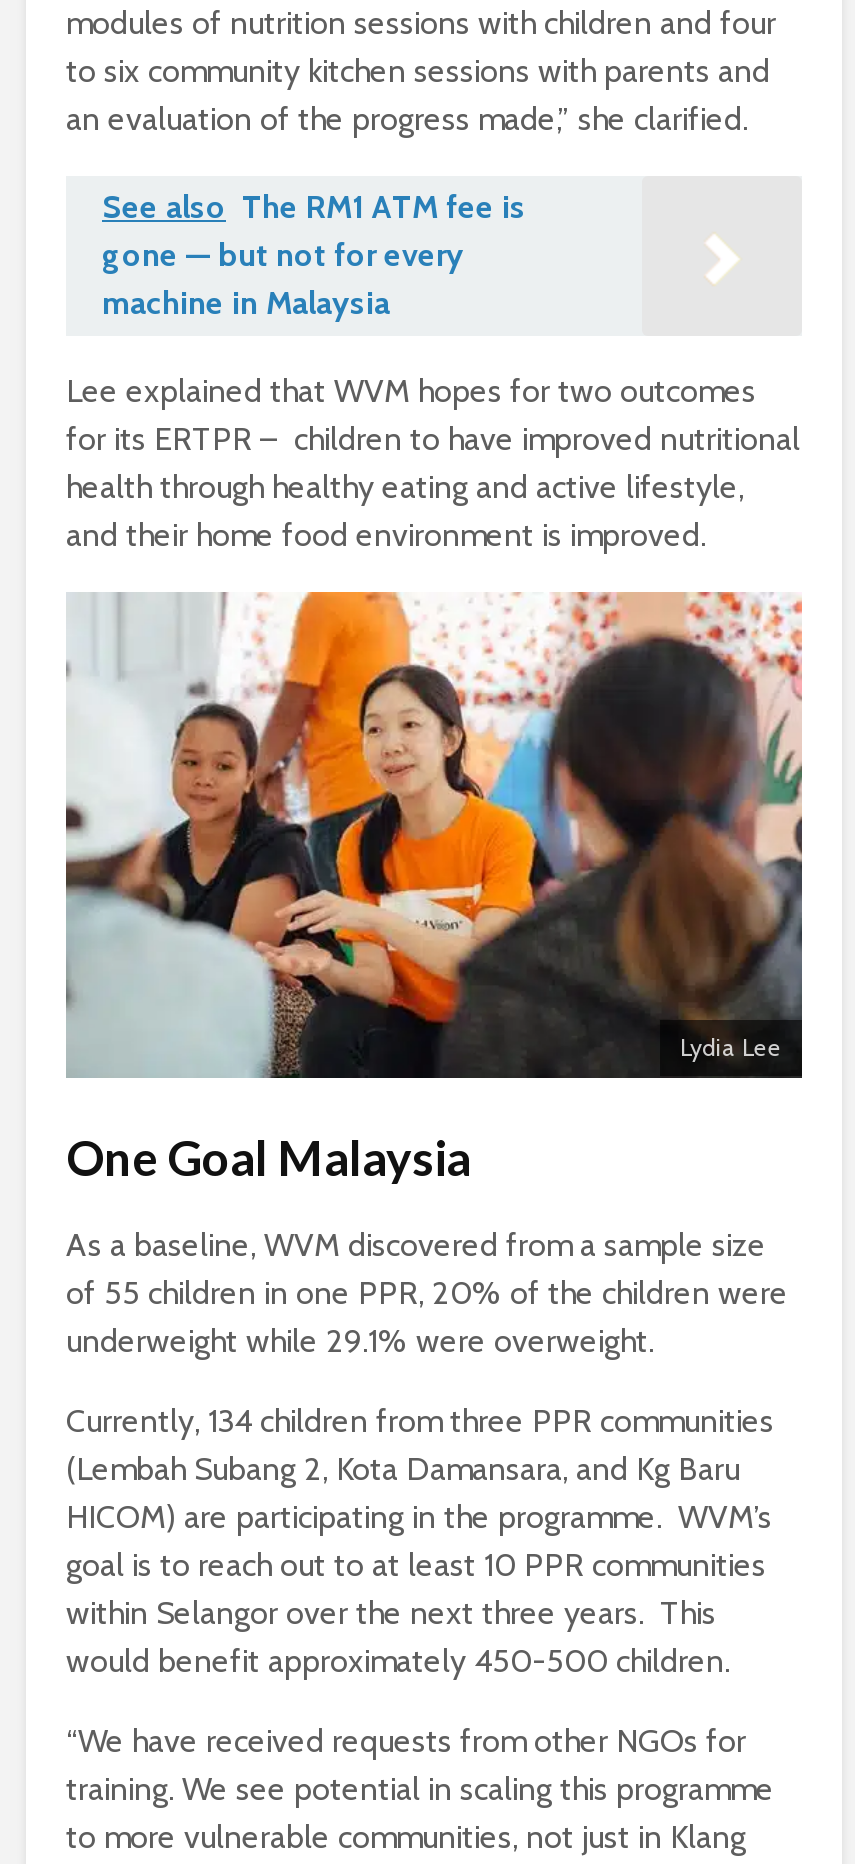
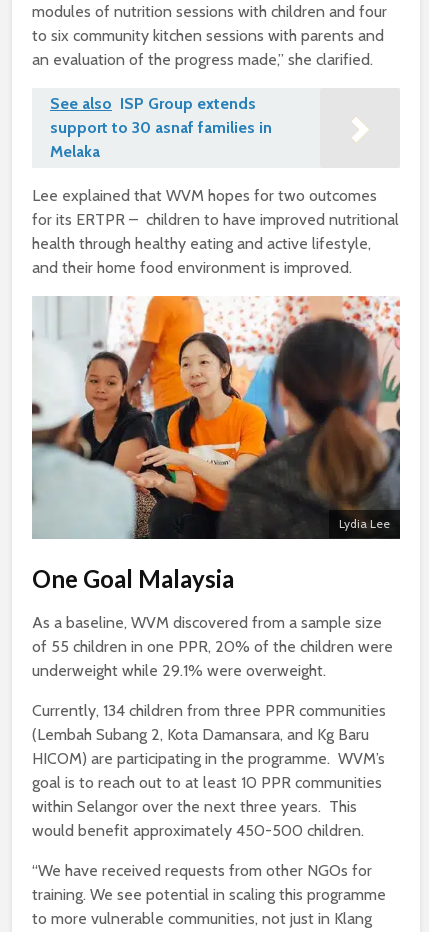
- See also The RM1 ATM fee is
- gone — but not for every
- machine in Malaysia
+ See also ISP Group extends
+ support to 30 asnaf families in
+ Melaka
